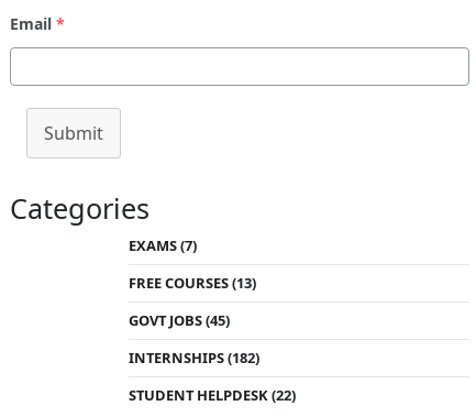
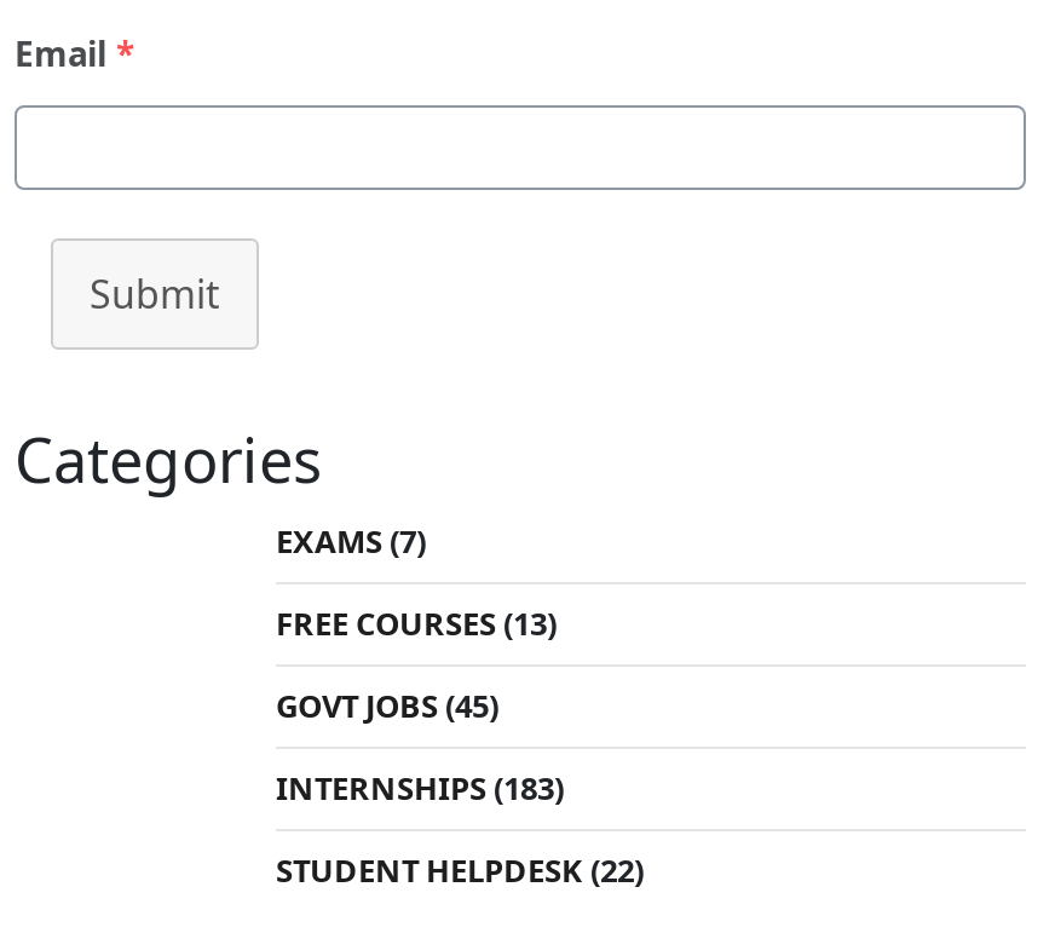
- INTERNSHIPS (182)
+ INTERNSHIPS (183)
